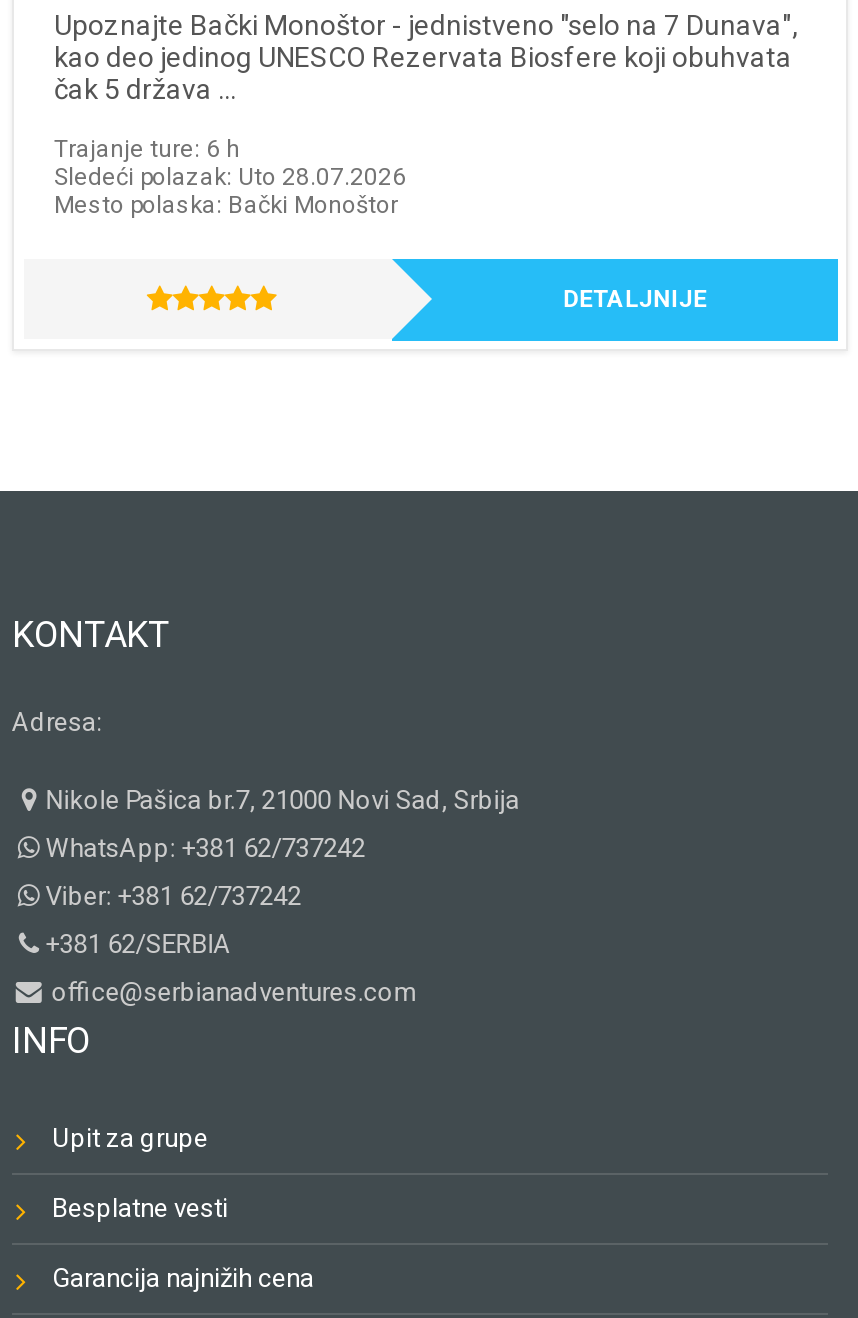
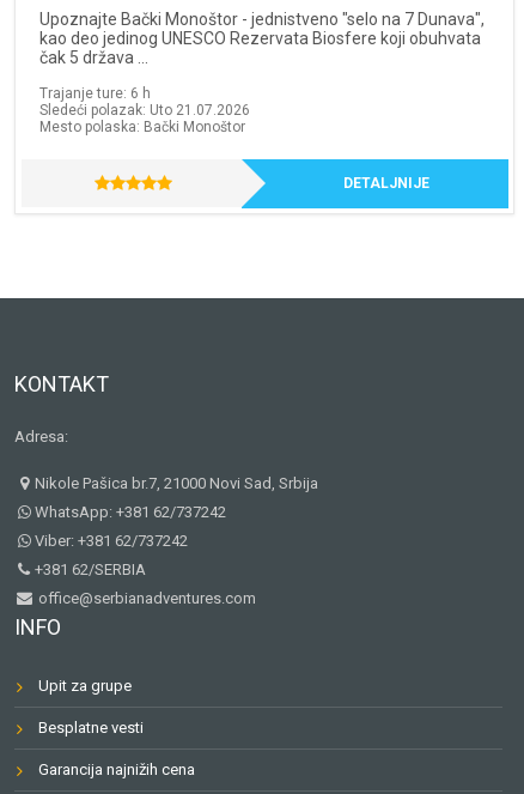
- Sledeći polazak: Uto 28.07.2026
+ Sledeći polazak: Uto 21.07.2026
